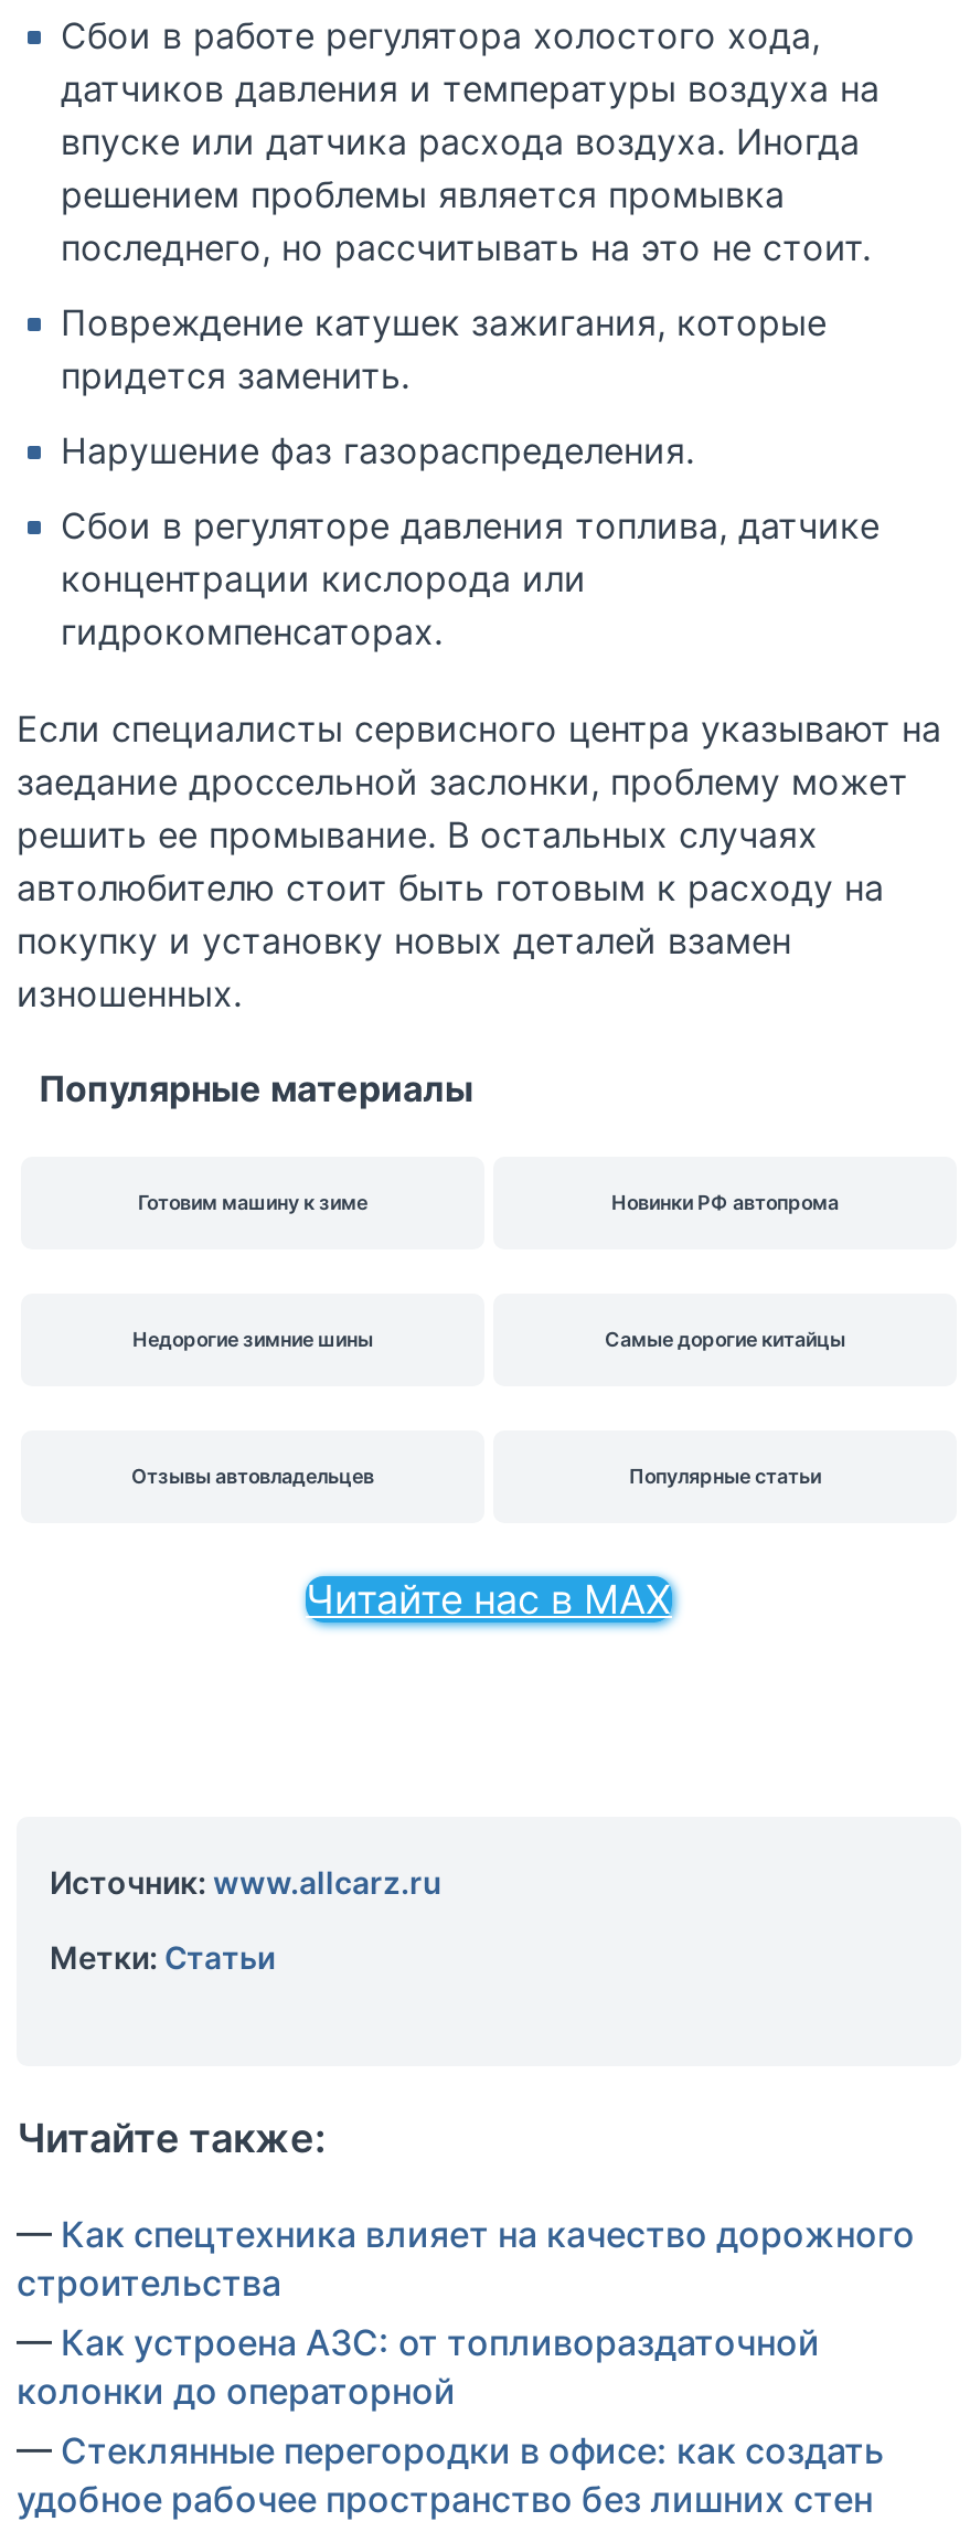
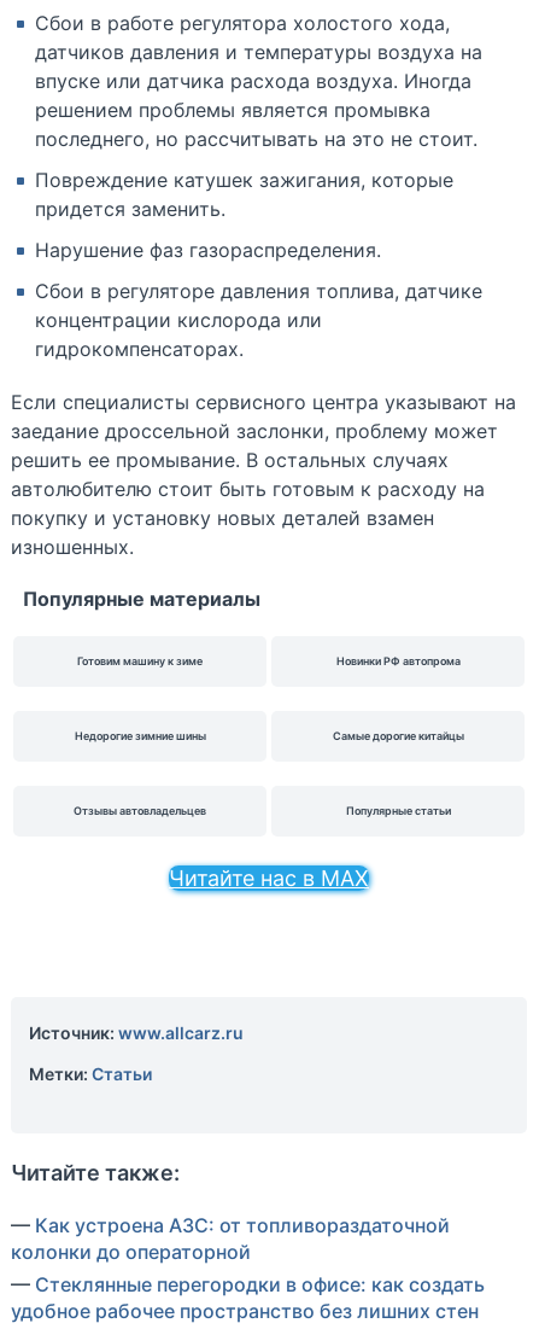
- — Как спецтехника влияет на качество дорожного
- строительства
